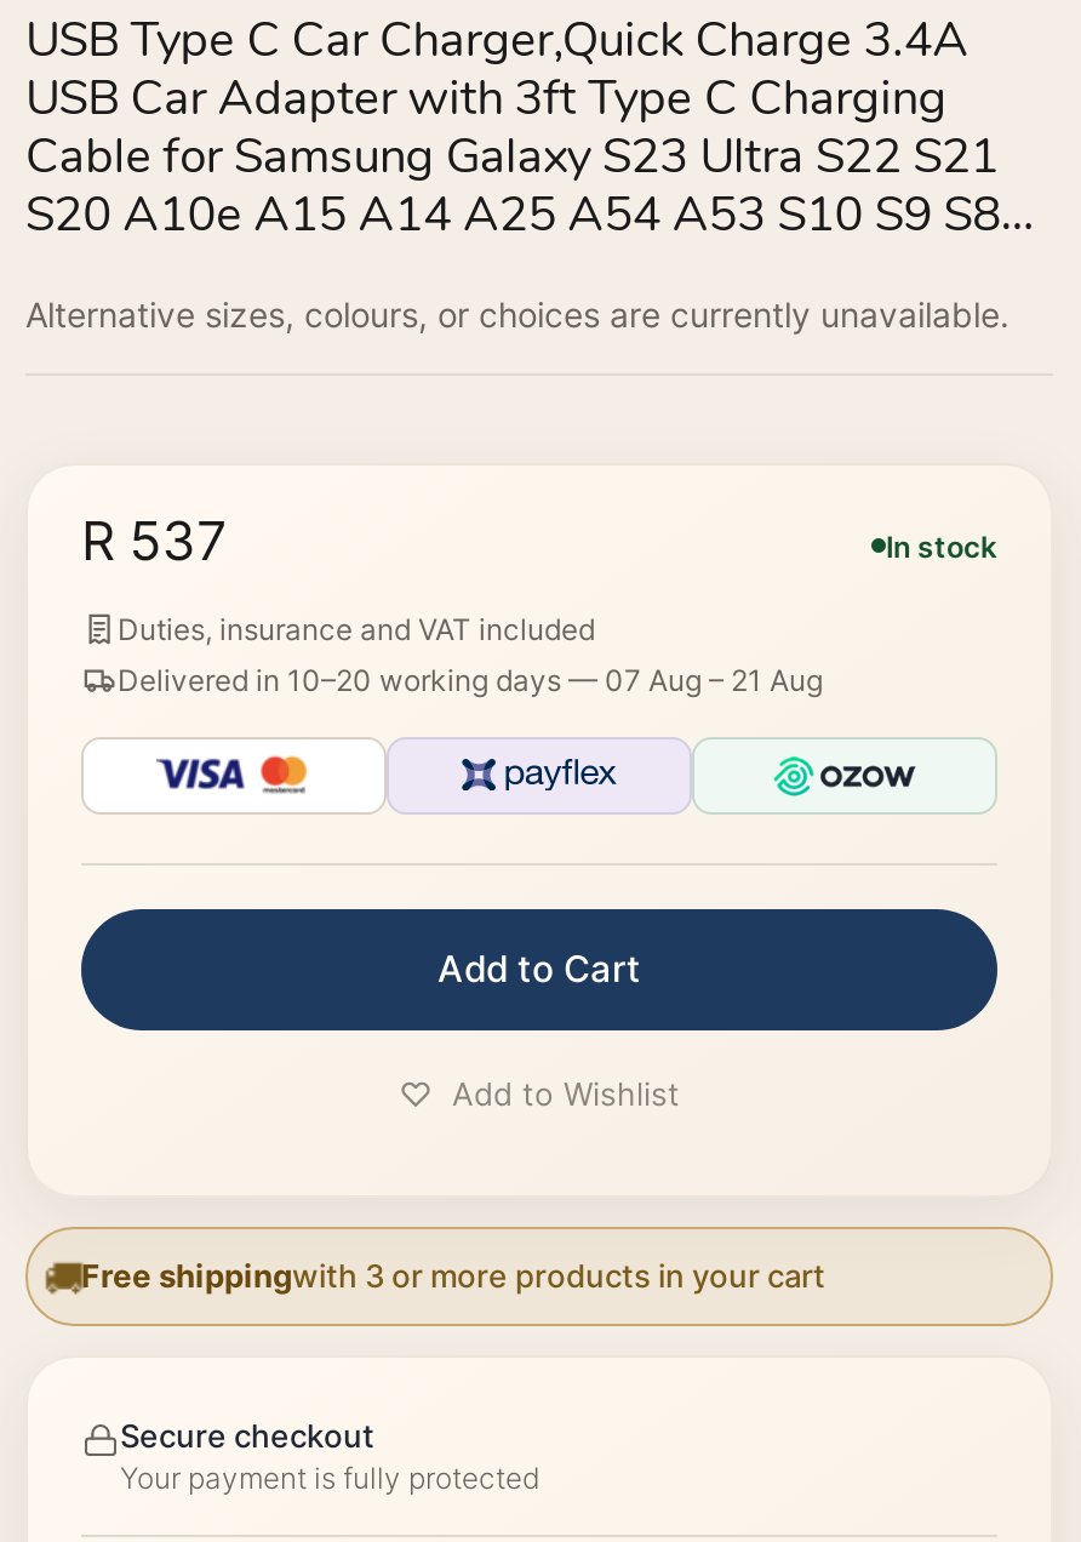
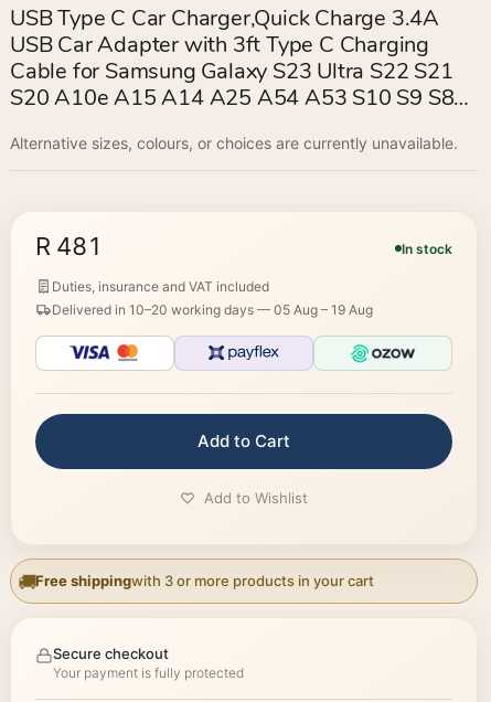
- R 537
+ R 481

- Delivered in 10–20 working days — 07 Aug – 21 Aug
+ Delivered in 10–20 working days — 05 Aug – 19 Aug
